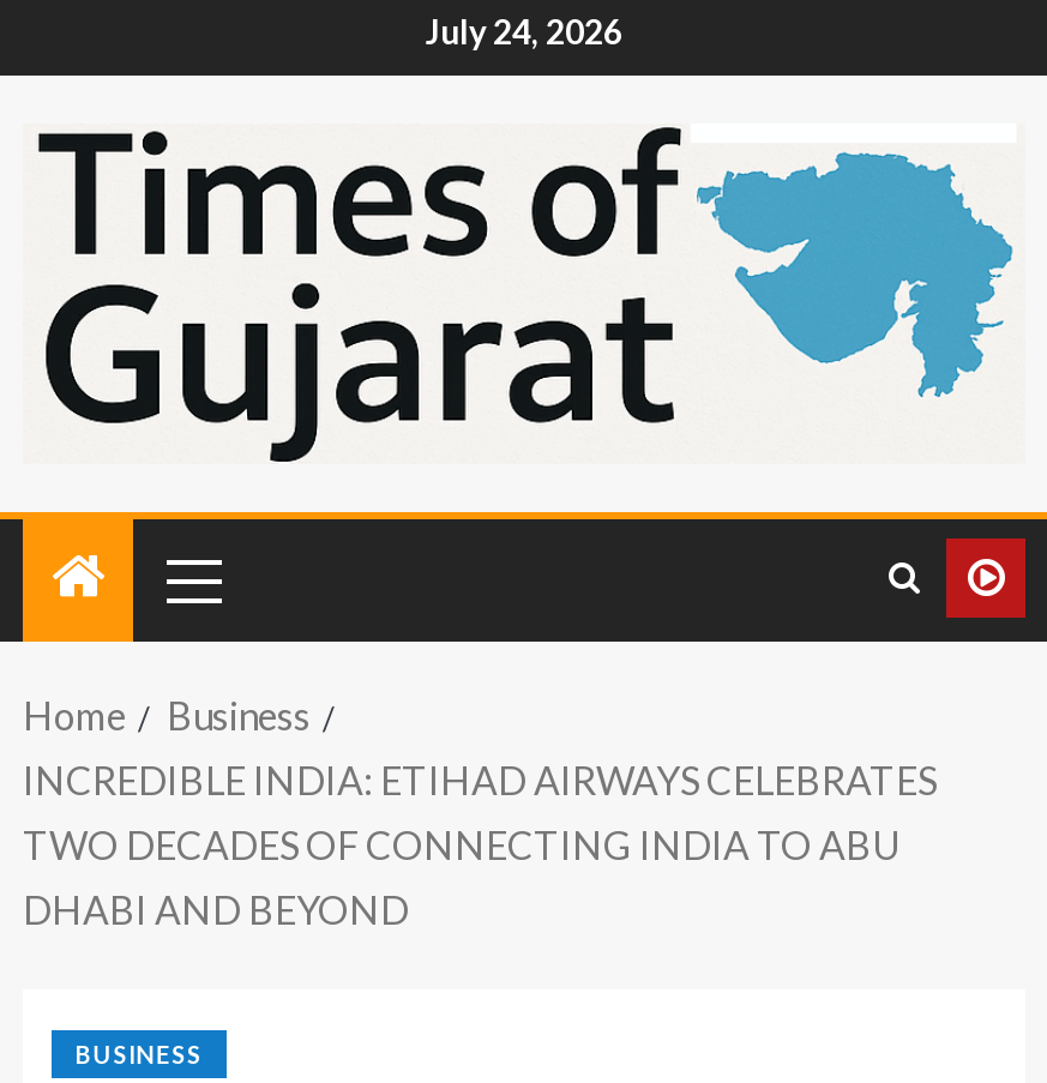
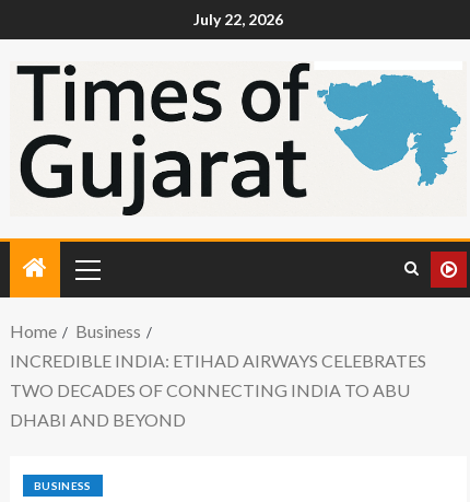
- July 24, 2026
+ July 22, 2026
